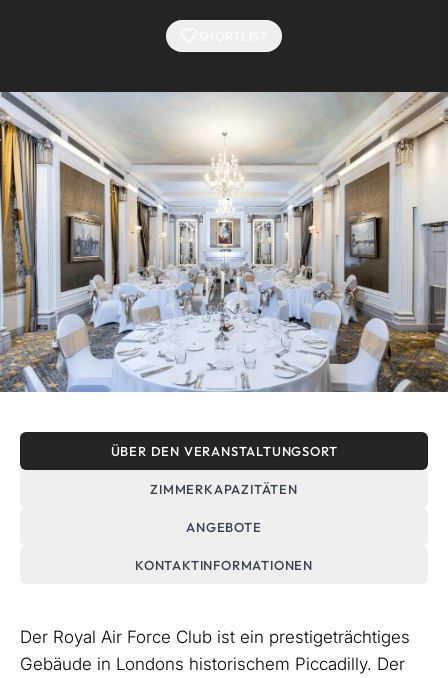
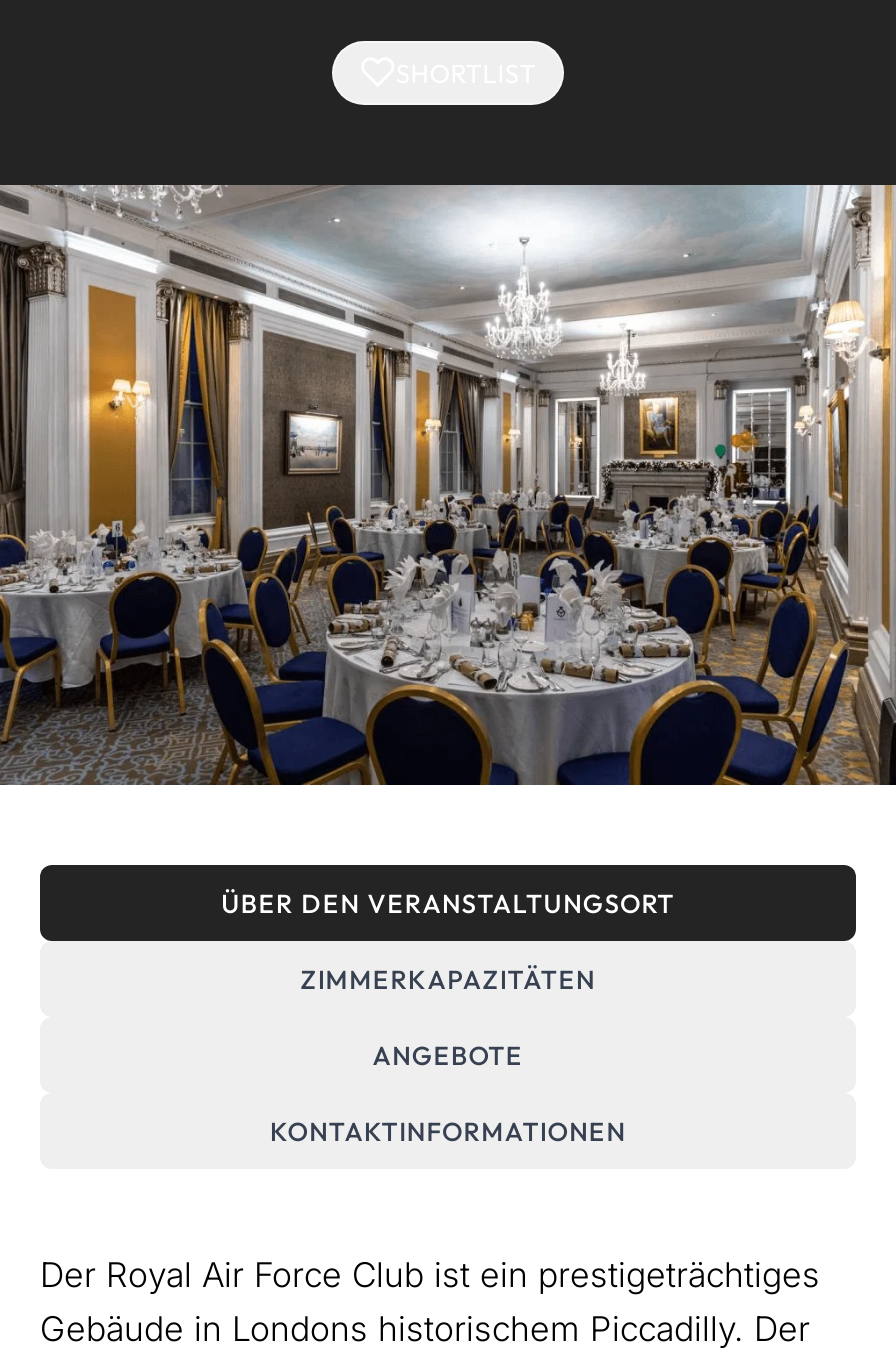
- [image]
+ [image]
